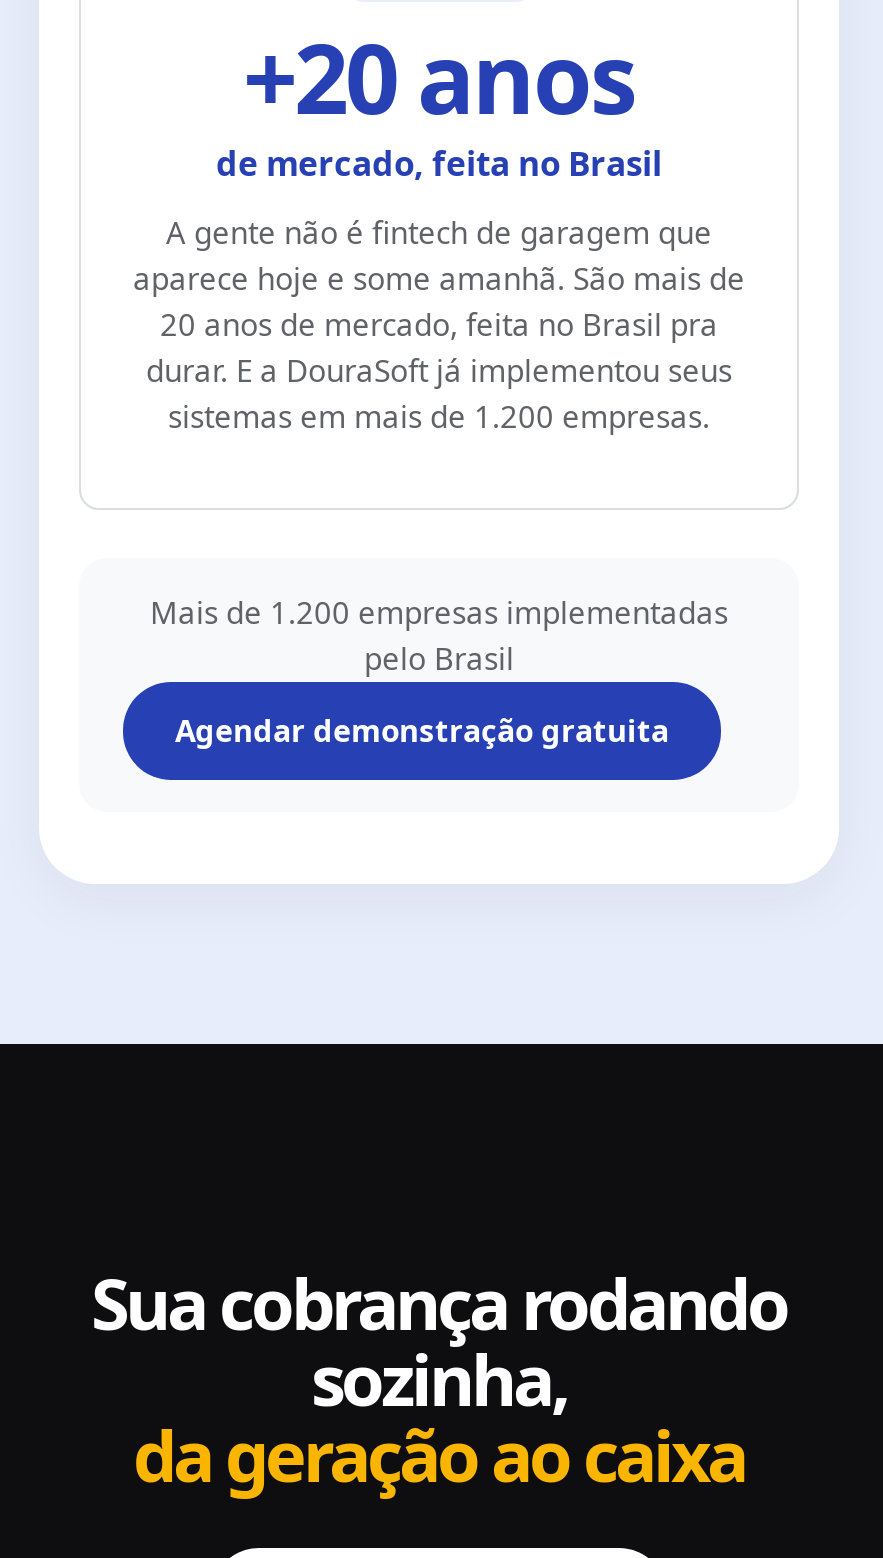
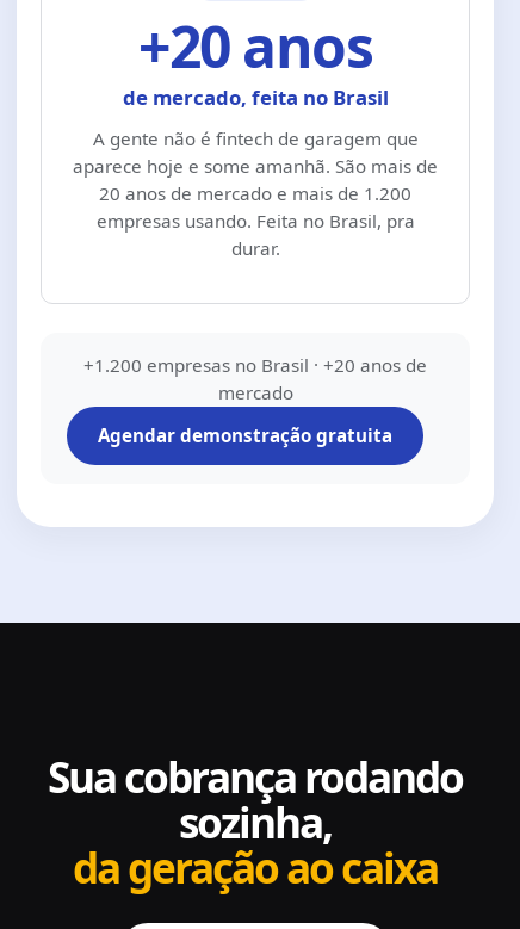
- 20 anos de mercado, feita no Brasil pra
- durar. E a DouraSoft já implementou seus
- sistemas em mais de 1.200 empresas.
+ 20 anos de mercado e mais de 1.200
+ empresas usando. Feita no Brasil, pra
+ durar.

- Mais de 1.200 empresas implementadas
- pelo Brasil
+ +1.200 empresas no Brasil · +20 anos de
+ mercado
